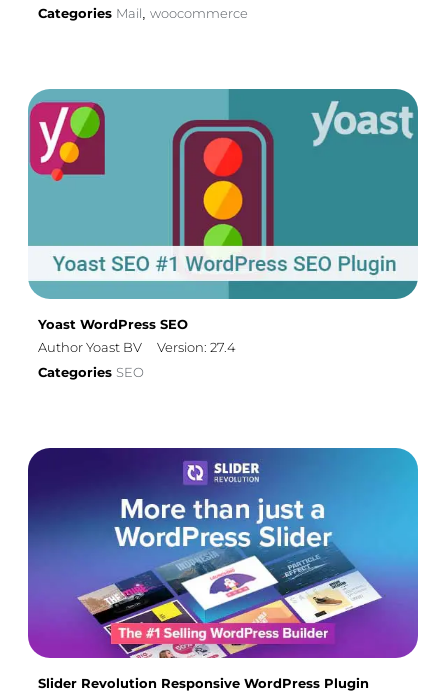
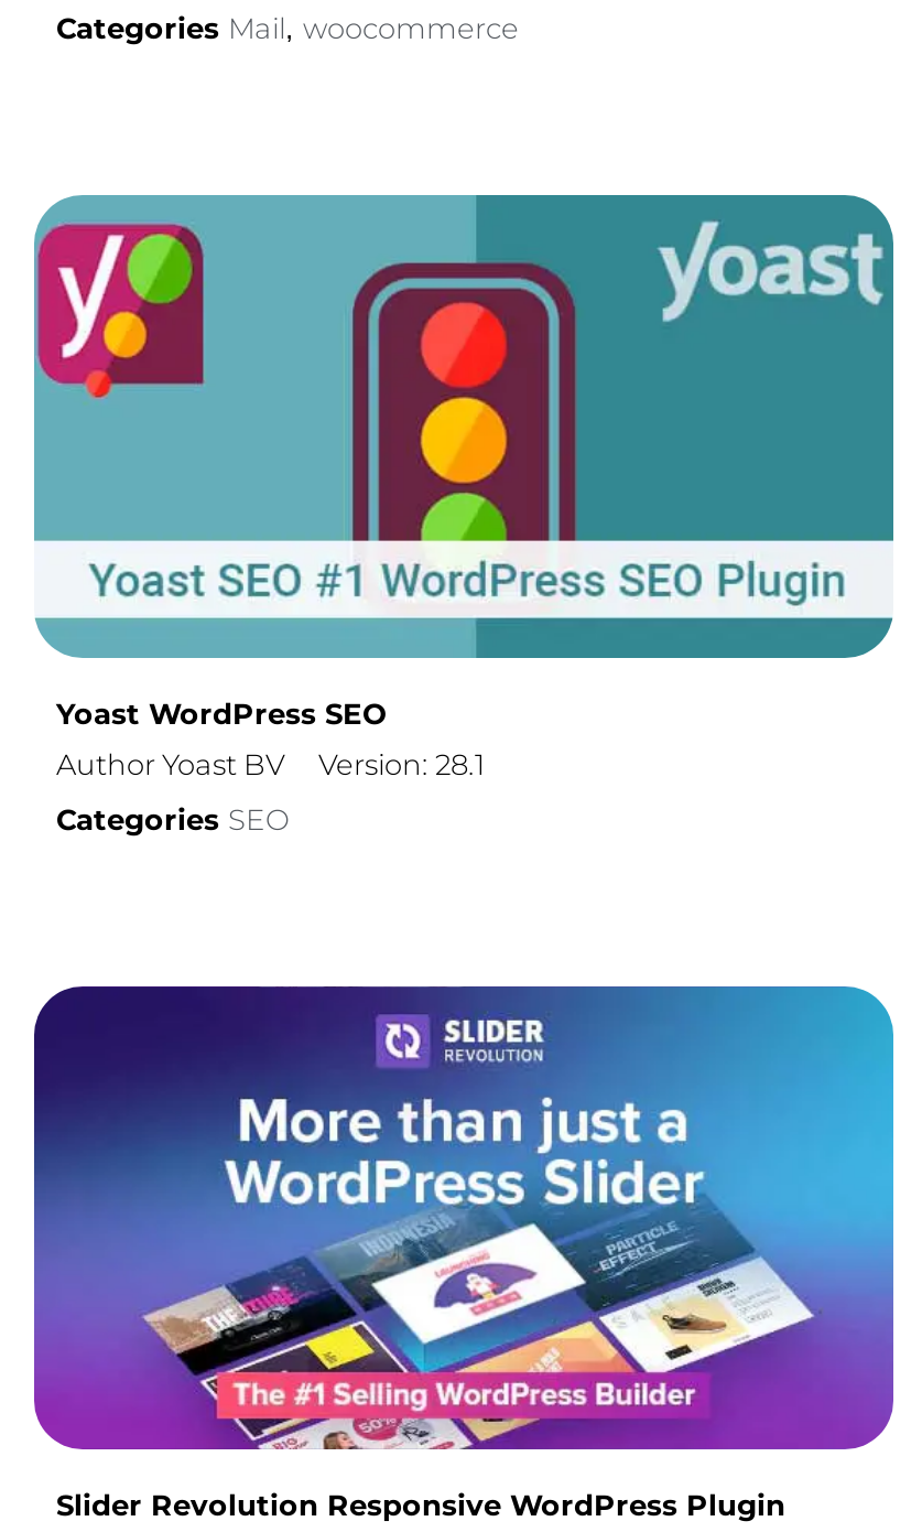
- Author Yoast BV Version: 27.4
+ Author Yoast BV Version: 28.1
